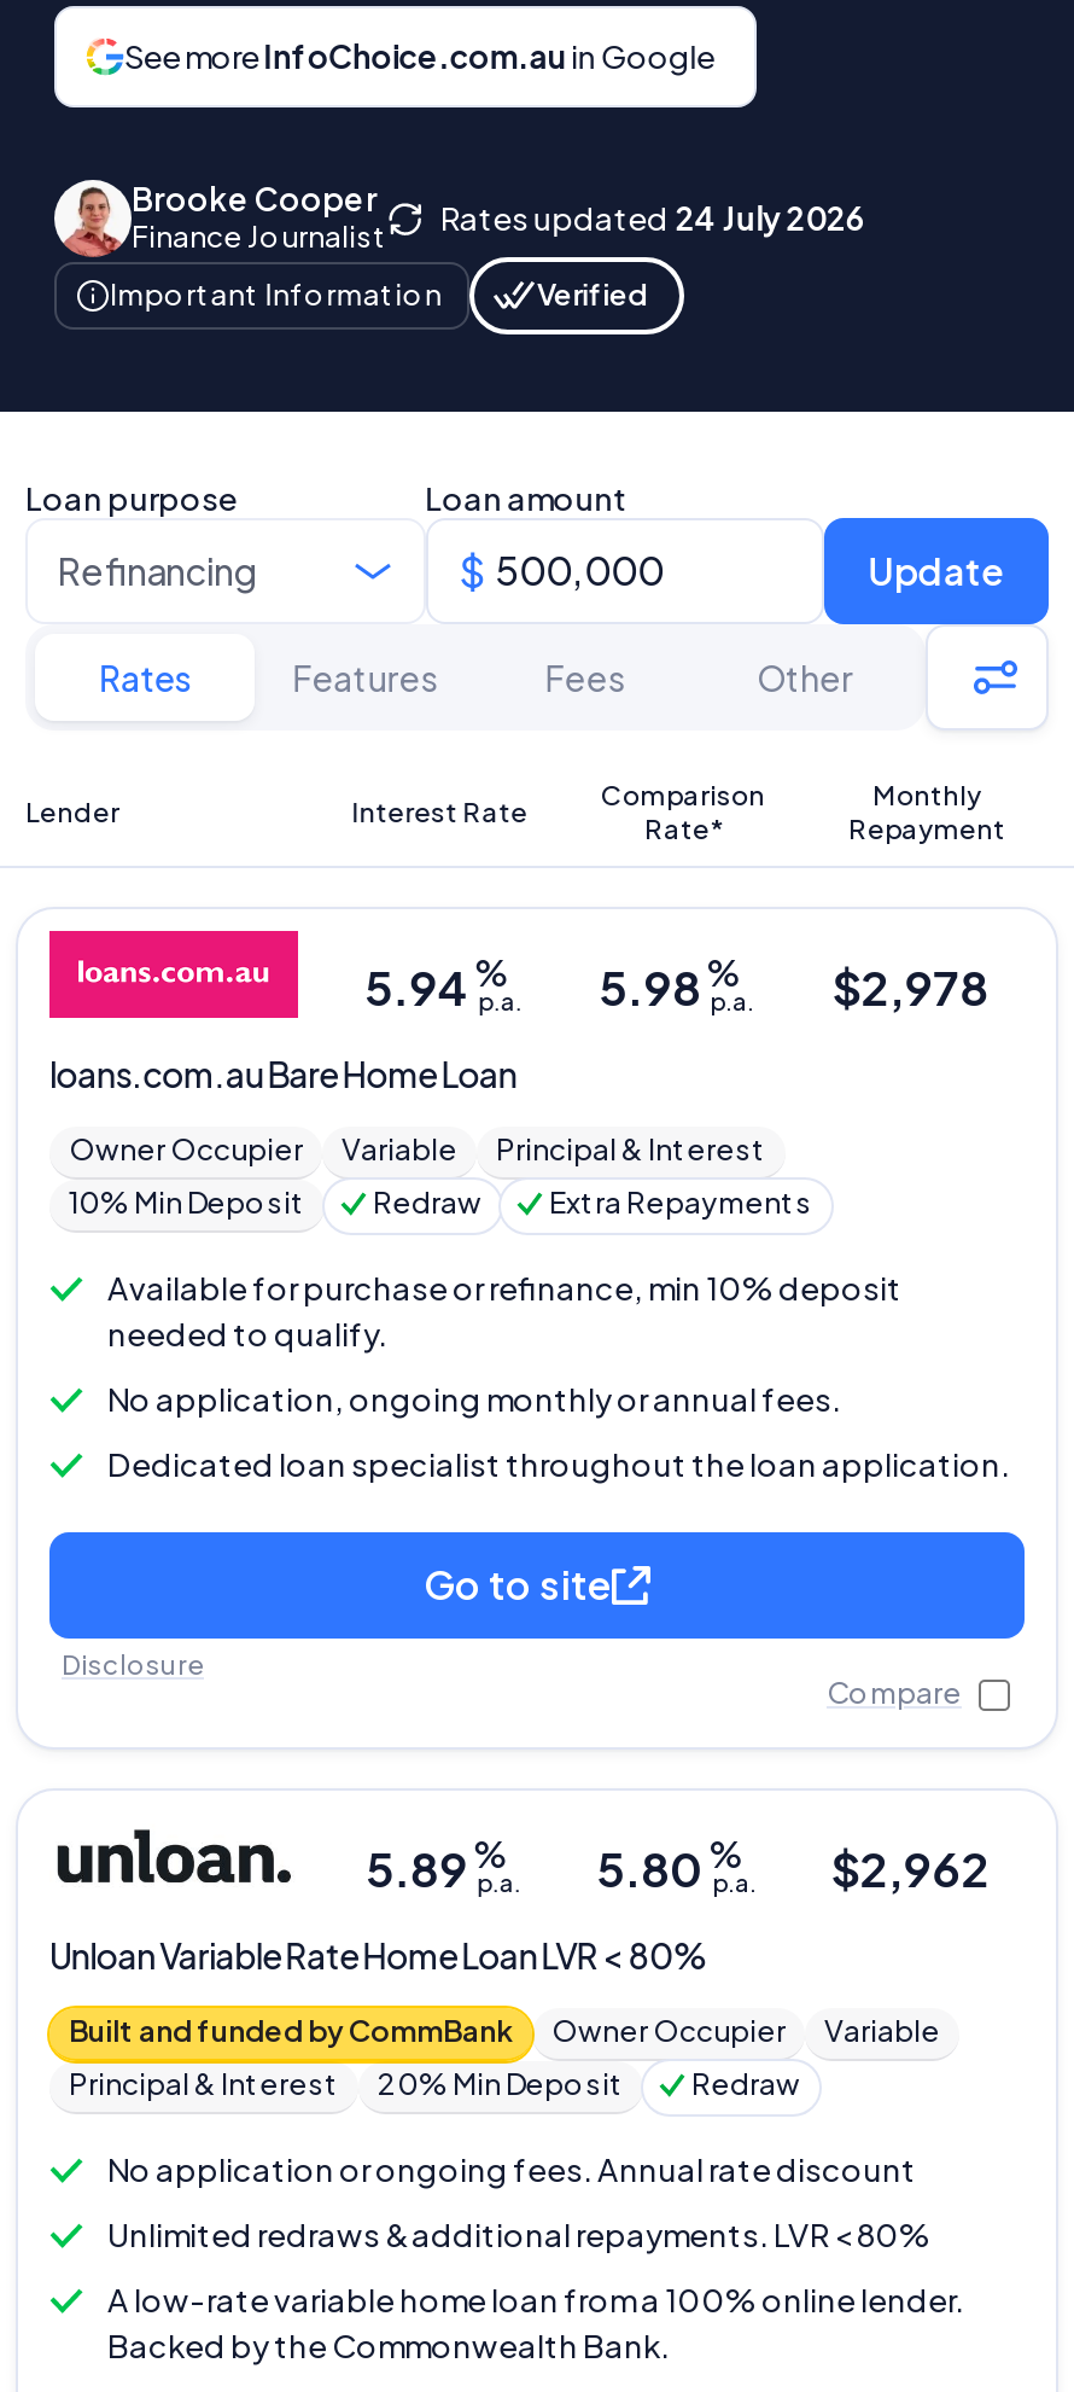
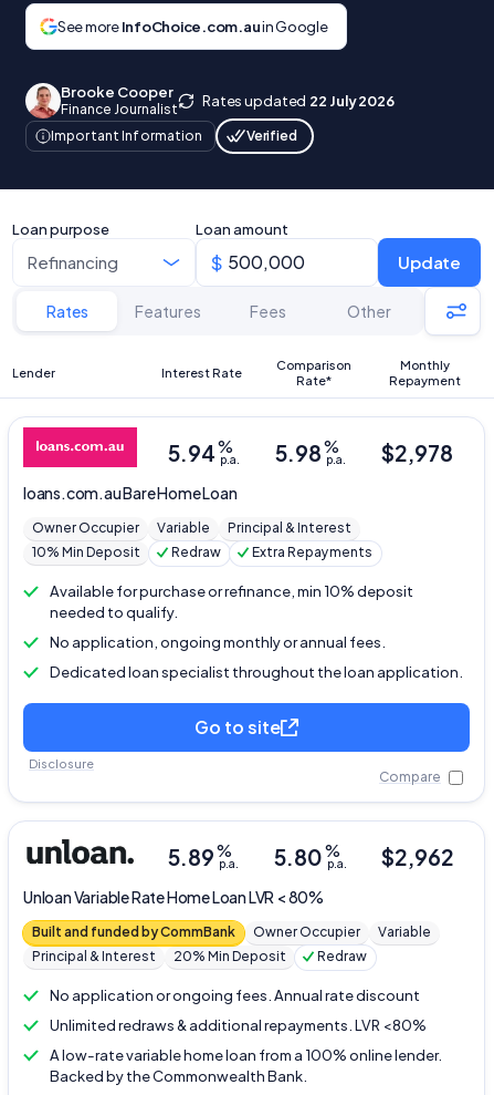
- Rates updated 24 July 2026
+ Rates updated 22 July 2026
